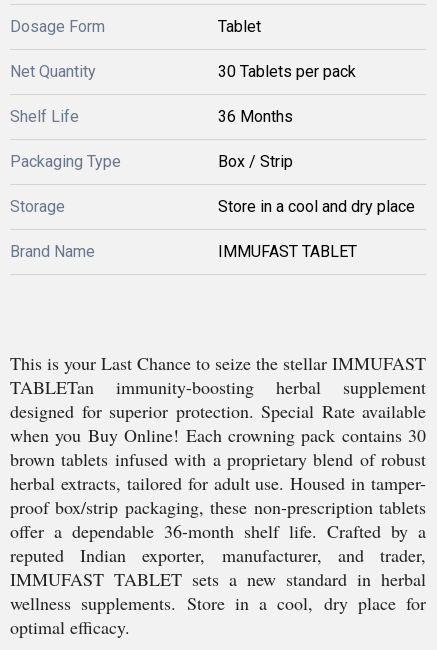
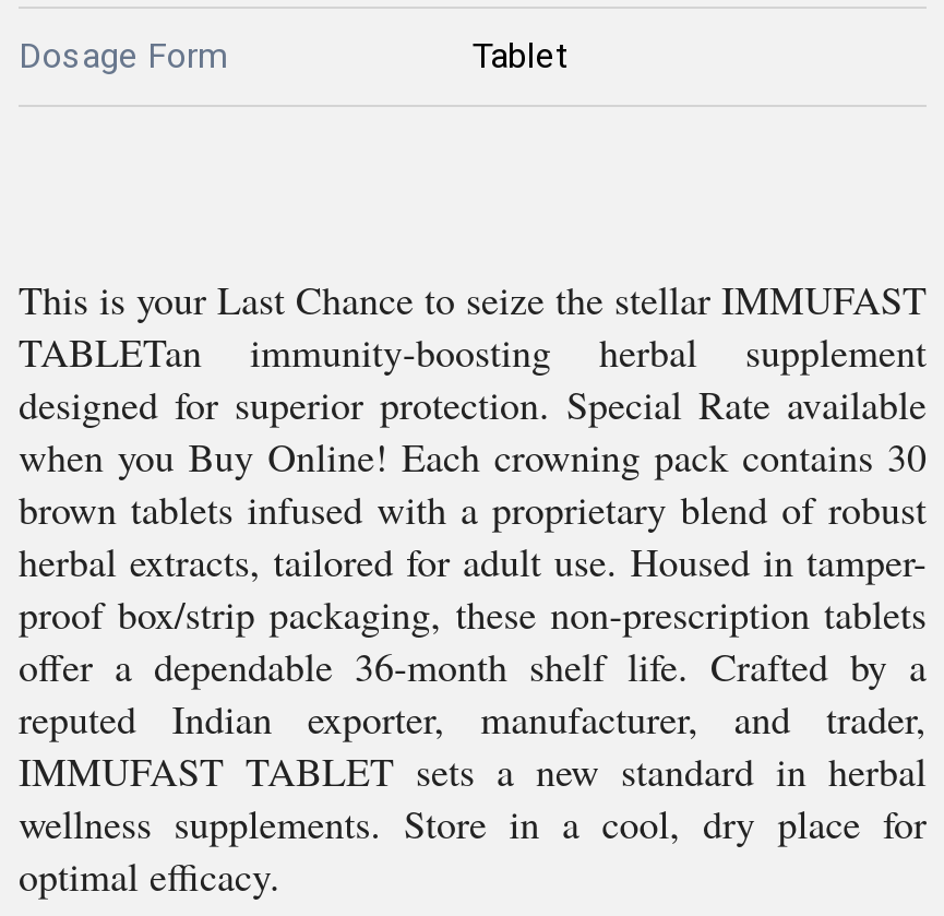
- Net Quantity
- 30 Tablets per pack
- Shelf Life
- 36 Months
- Packaging Type
- Box / Strip
- Storage
- Store in a cool and dry place
- Brand Name
- IMMUFAST TABLET
